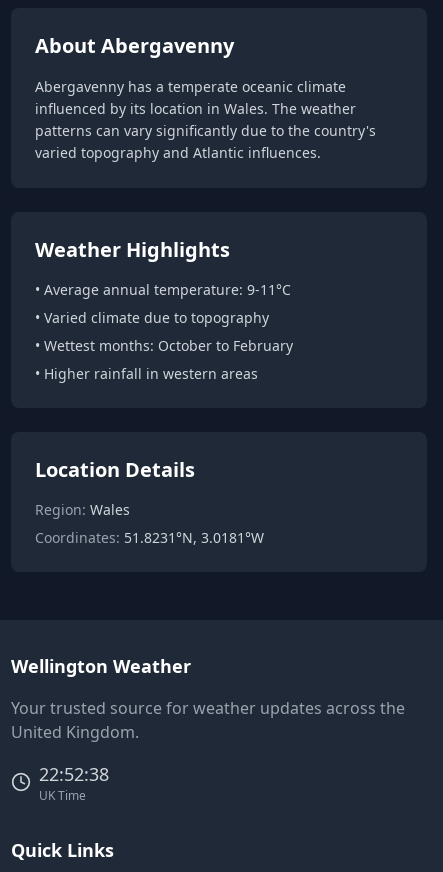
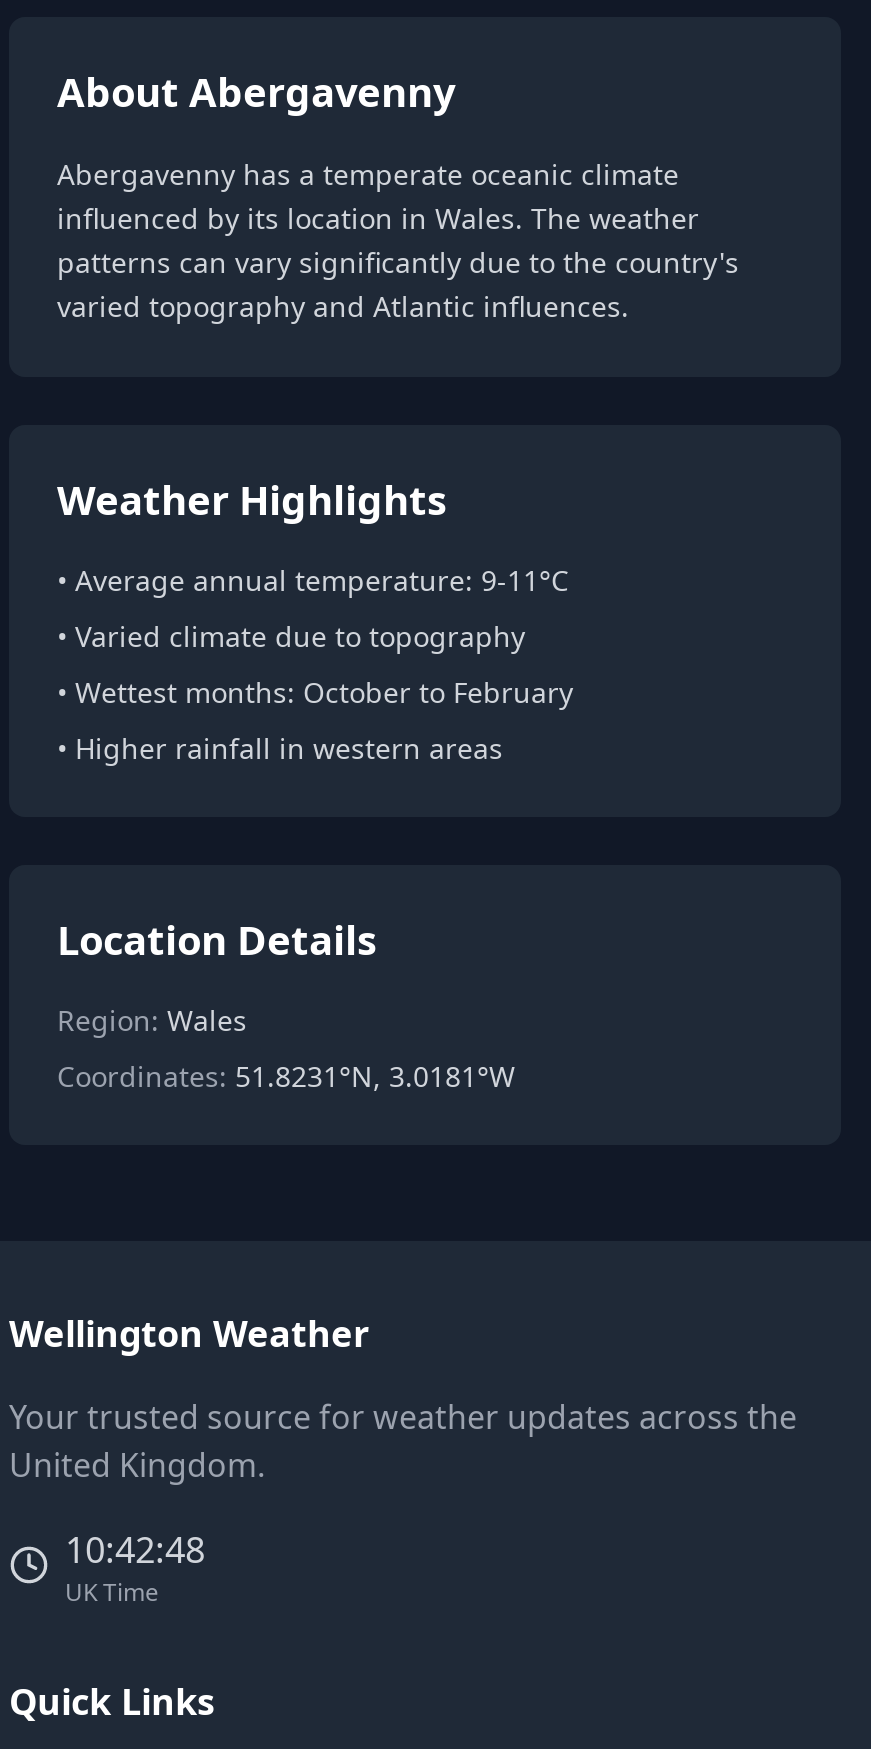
- 22:52:38
+ 10:42:48
